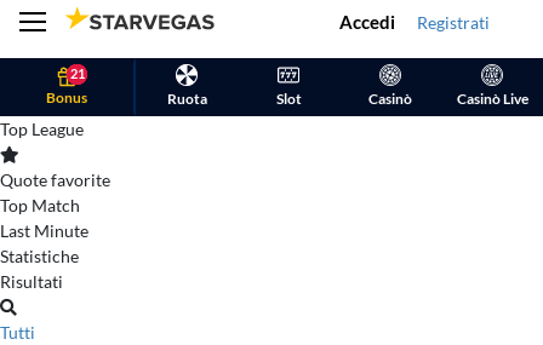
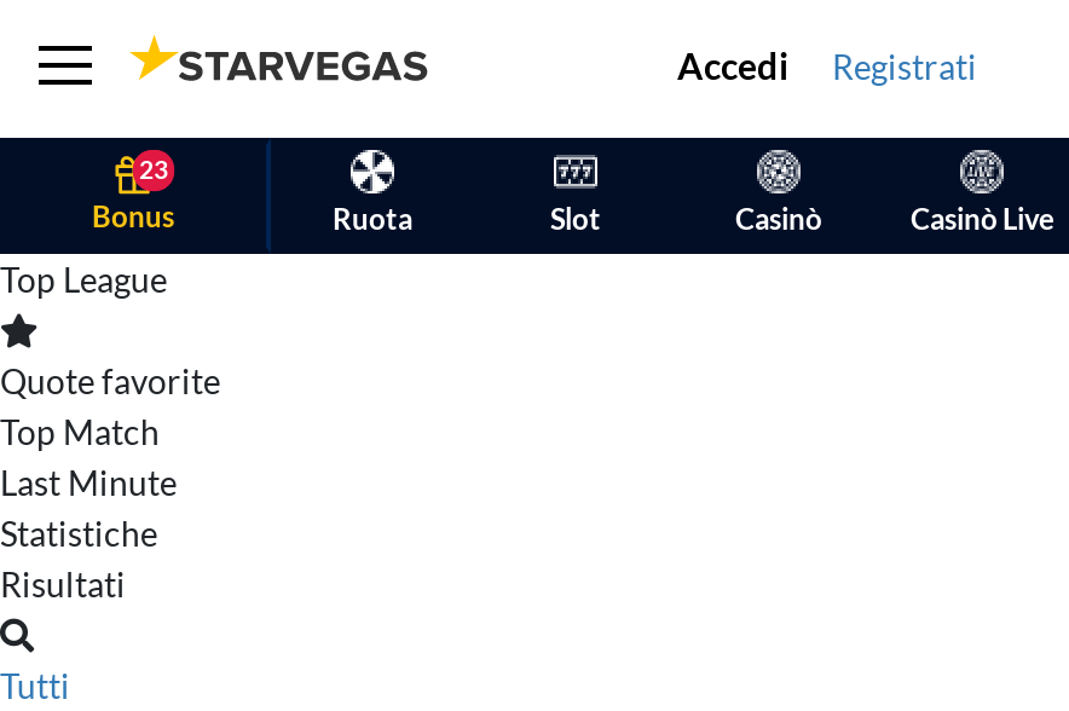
- 21
+ 23
